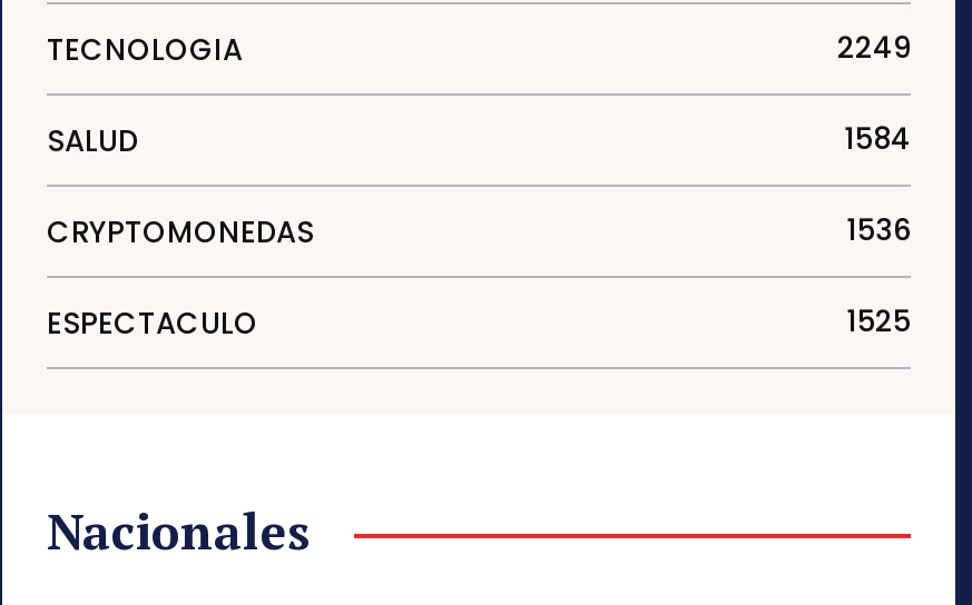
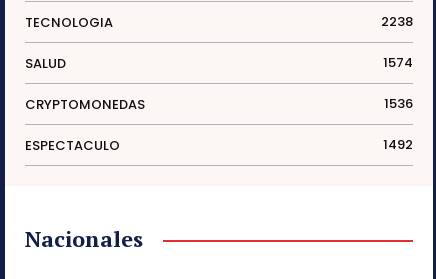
- 2249
+ 2238

- 1584
+ 1574

- 1525
+ 1492
